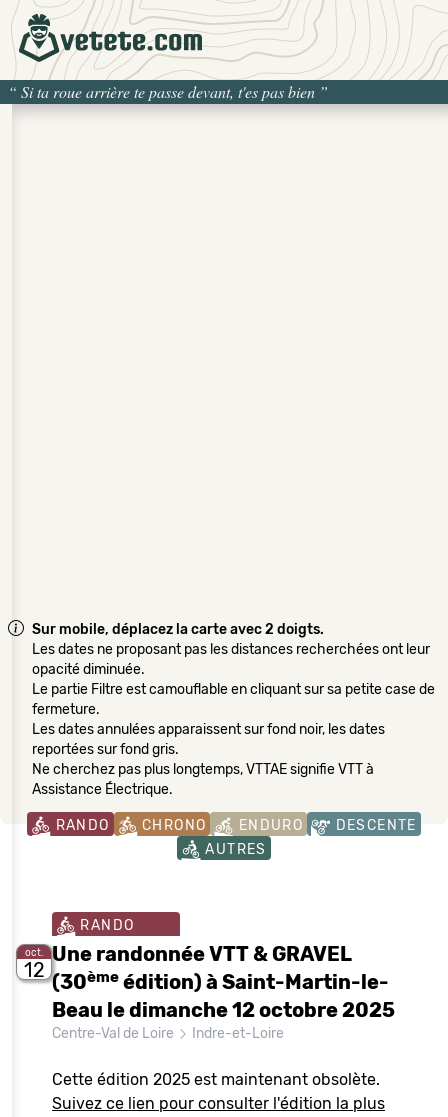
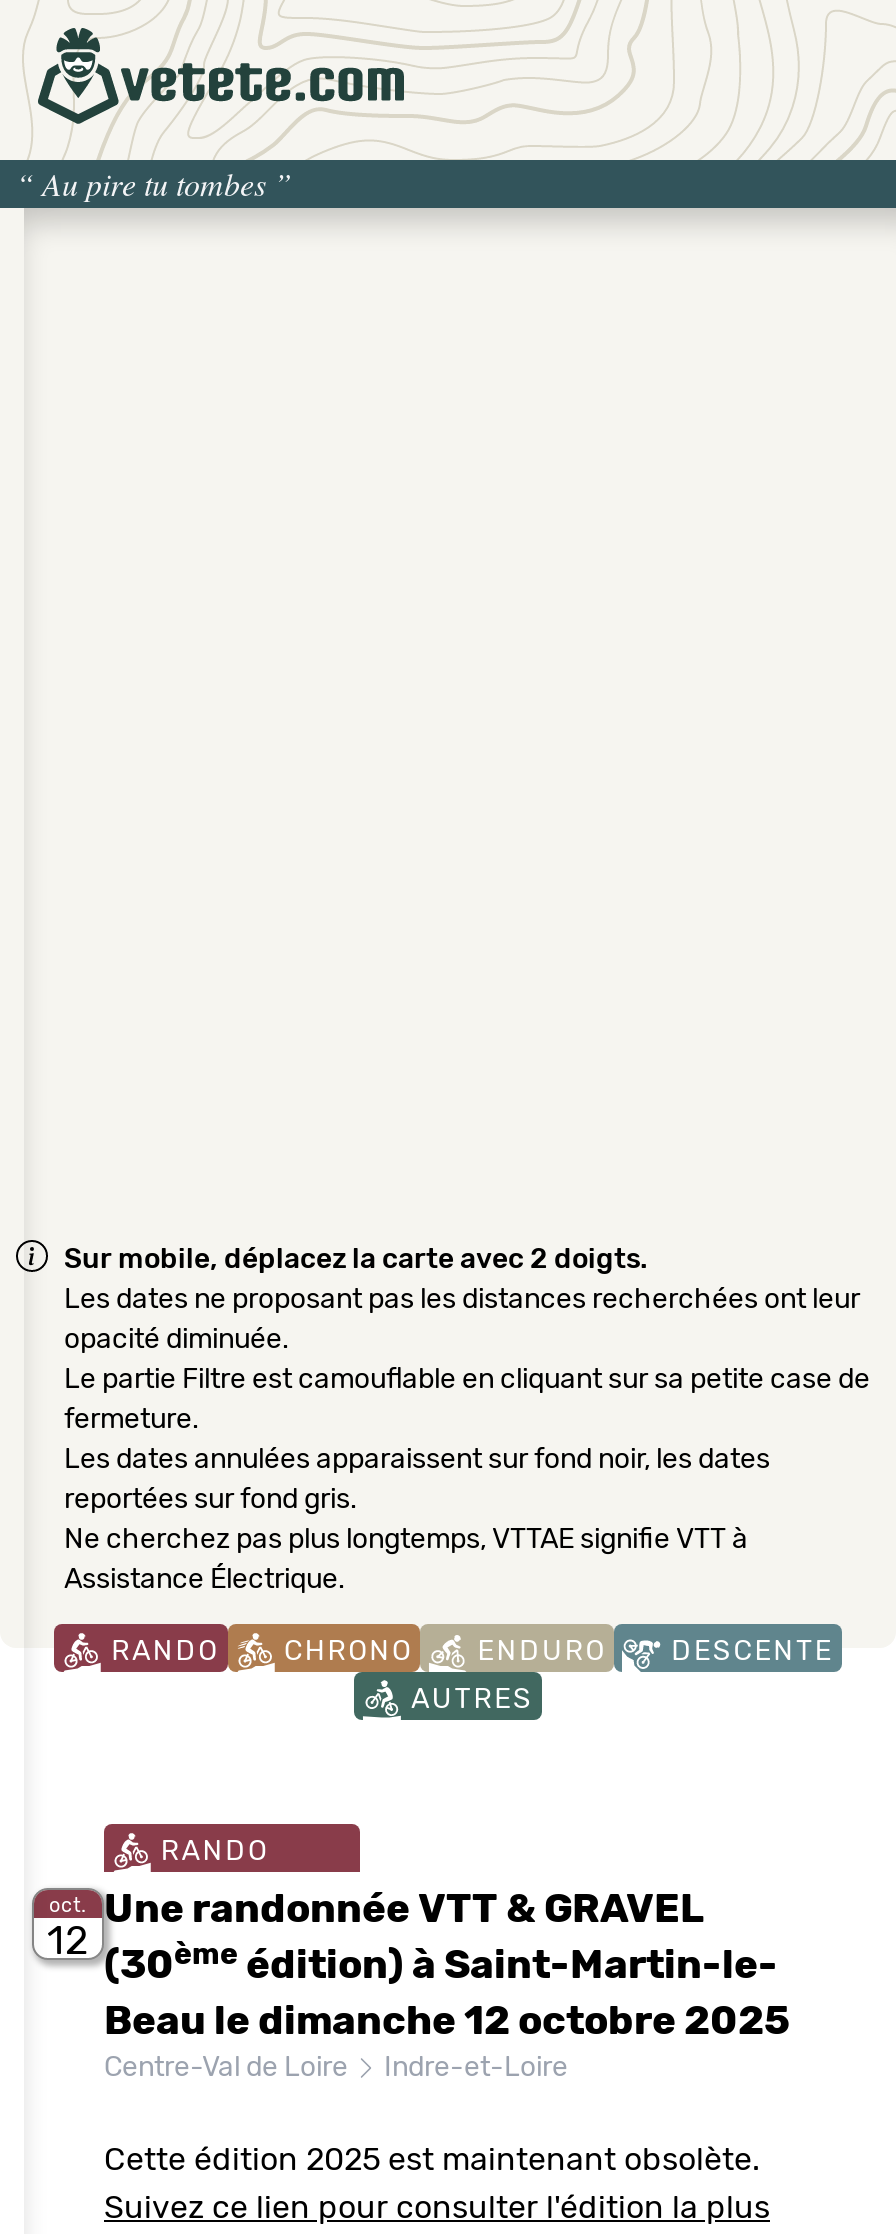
- “Si ta roue arrière te passe devant, t'es pas bien”
+ “Au pire tu tombes”
